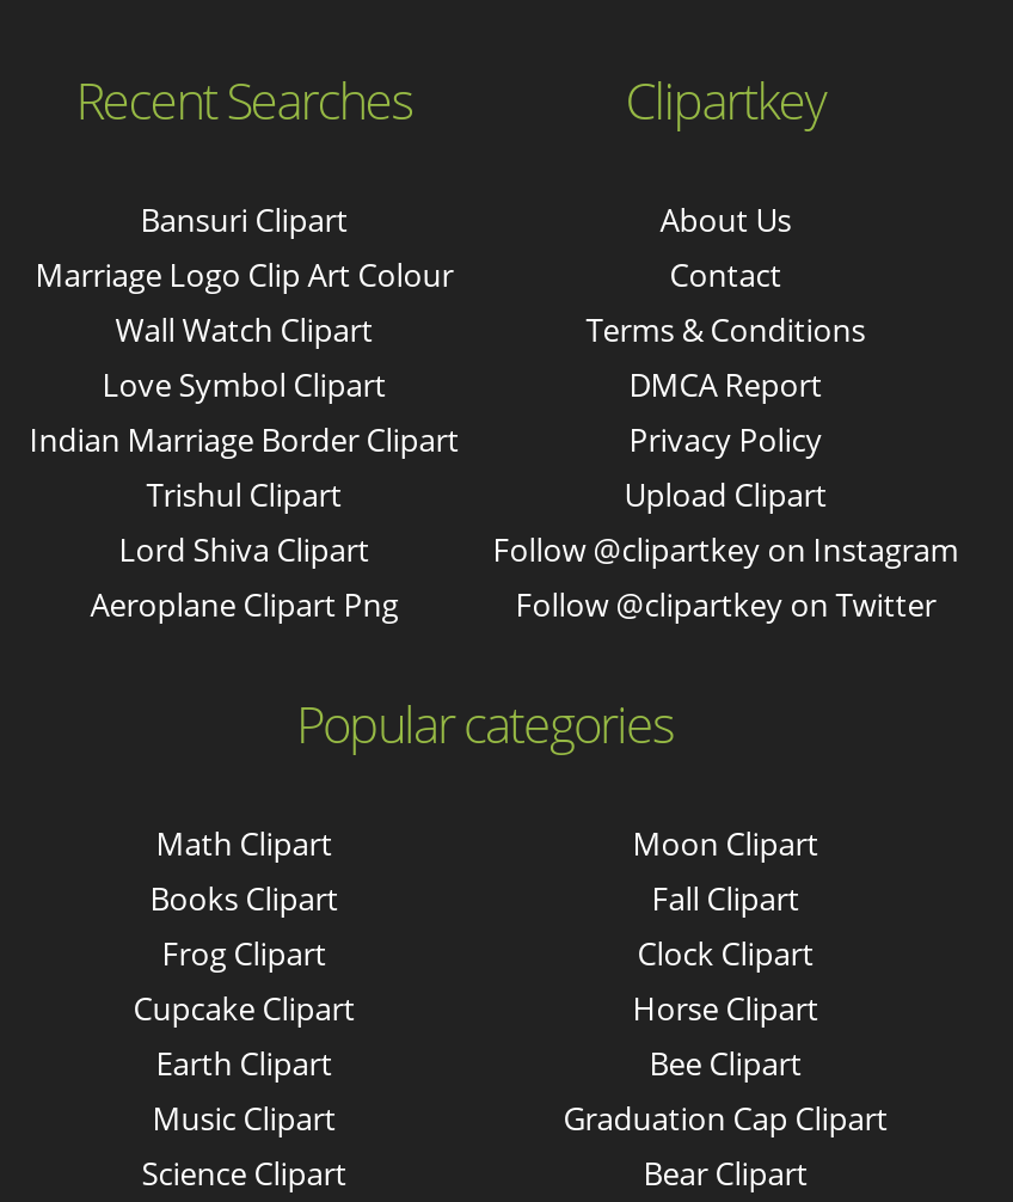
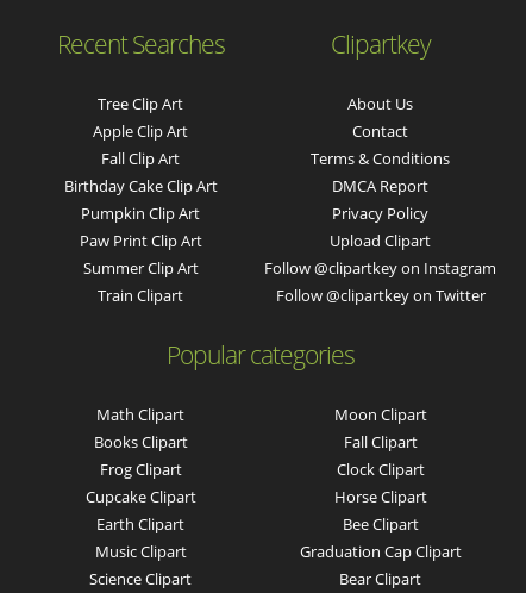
- Bansuri Clipart
- Marriage Logo Clip Art Colour
- Wall Watch Clipart
- Love Symbol Clipart
- Indian Marriage Border Clipart
- Trishul Clipart
- Lord Shiva Clipart
- Aeroplane Clipart Png
+ Tree Clip Art
+ Apple Clip Art
+ Fall Clip Art
+ Birthday Cake Clip Art
+ Pumpkin Clip Art
+ Paw Print Clip Art
+ Summer Clip Art
+ Train Clipart
